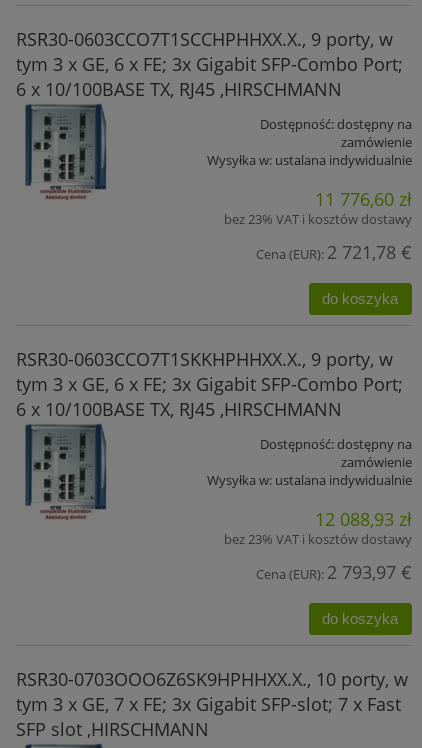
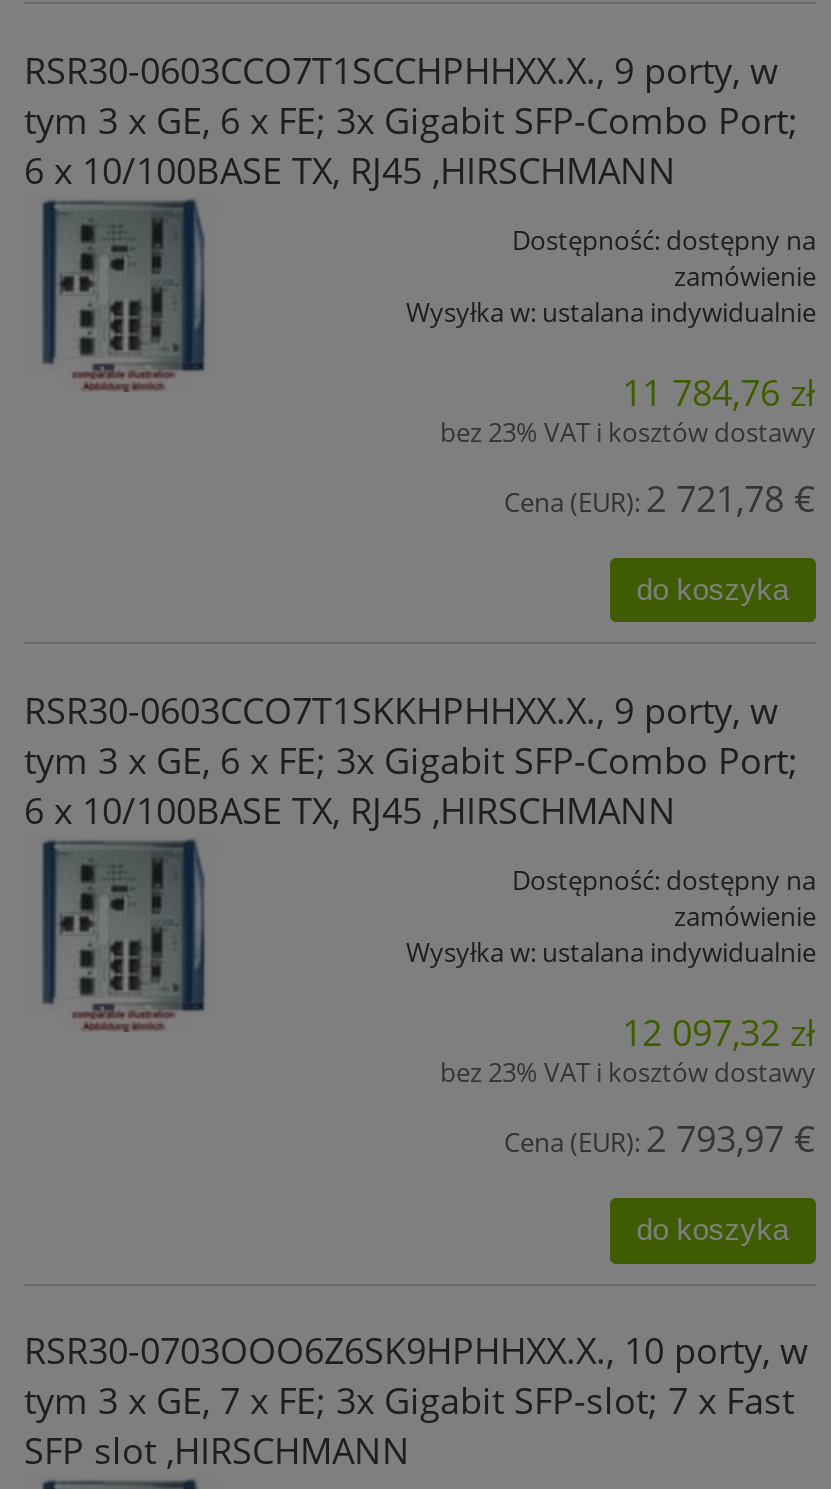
- 11 776,60 zł
+ 11 784,76 zł

- 12 088,93 zł
+ 12 097,32 zł
